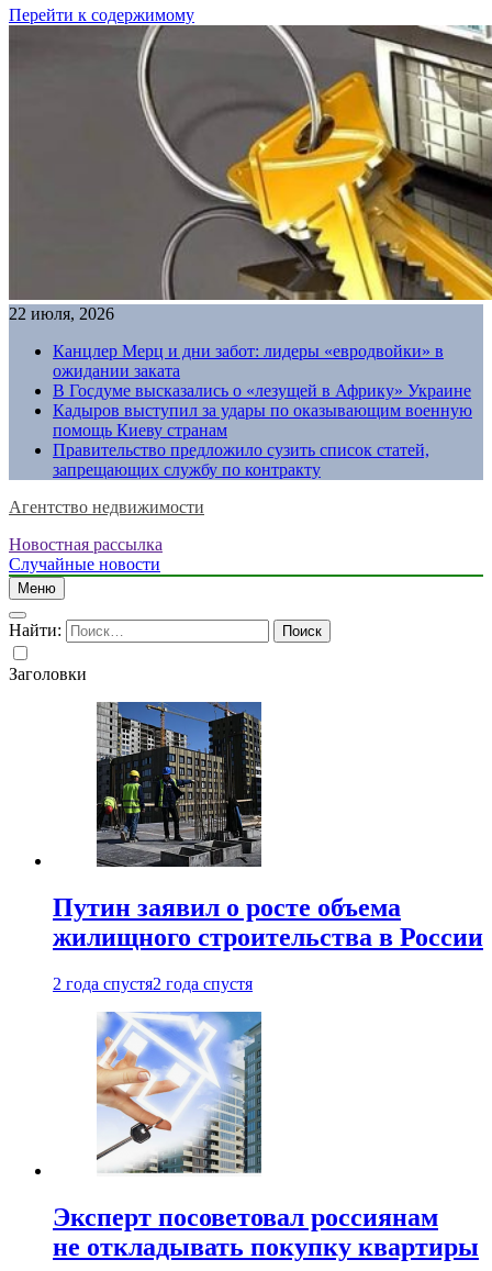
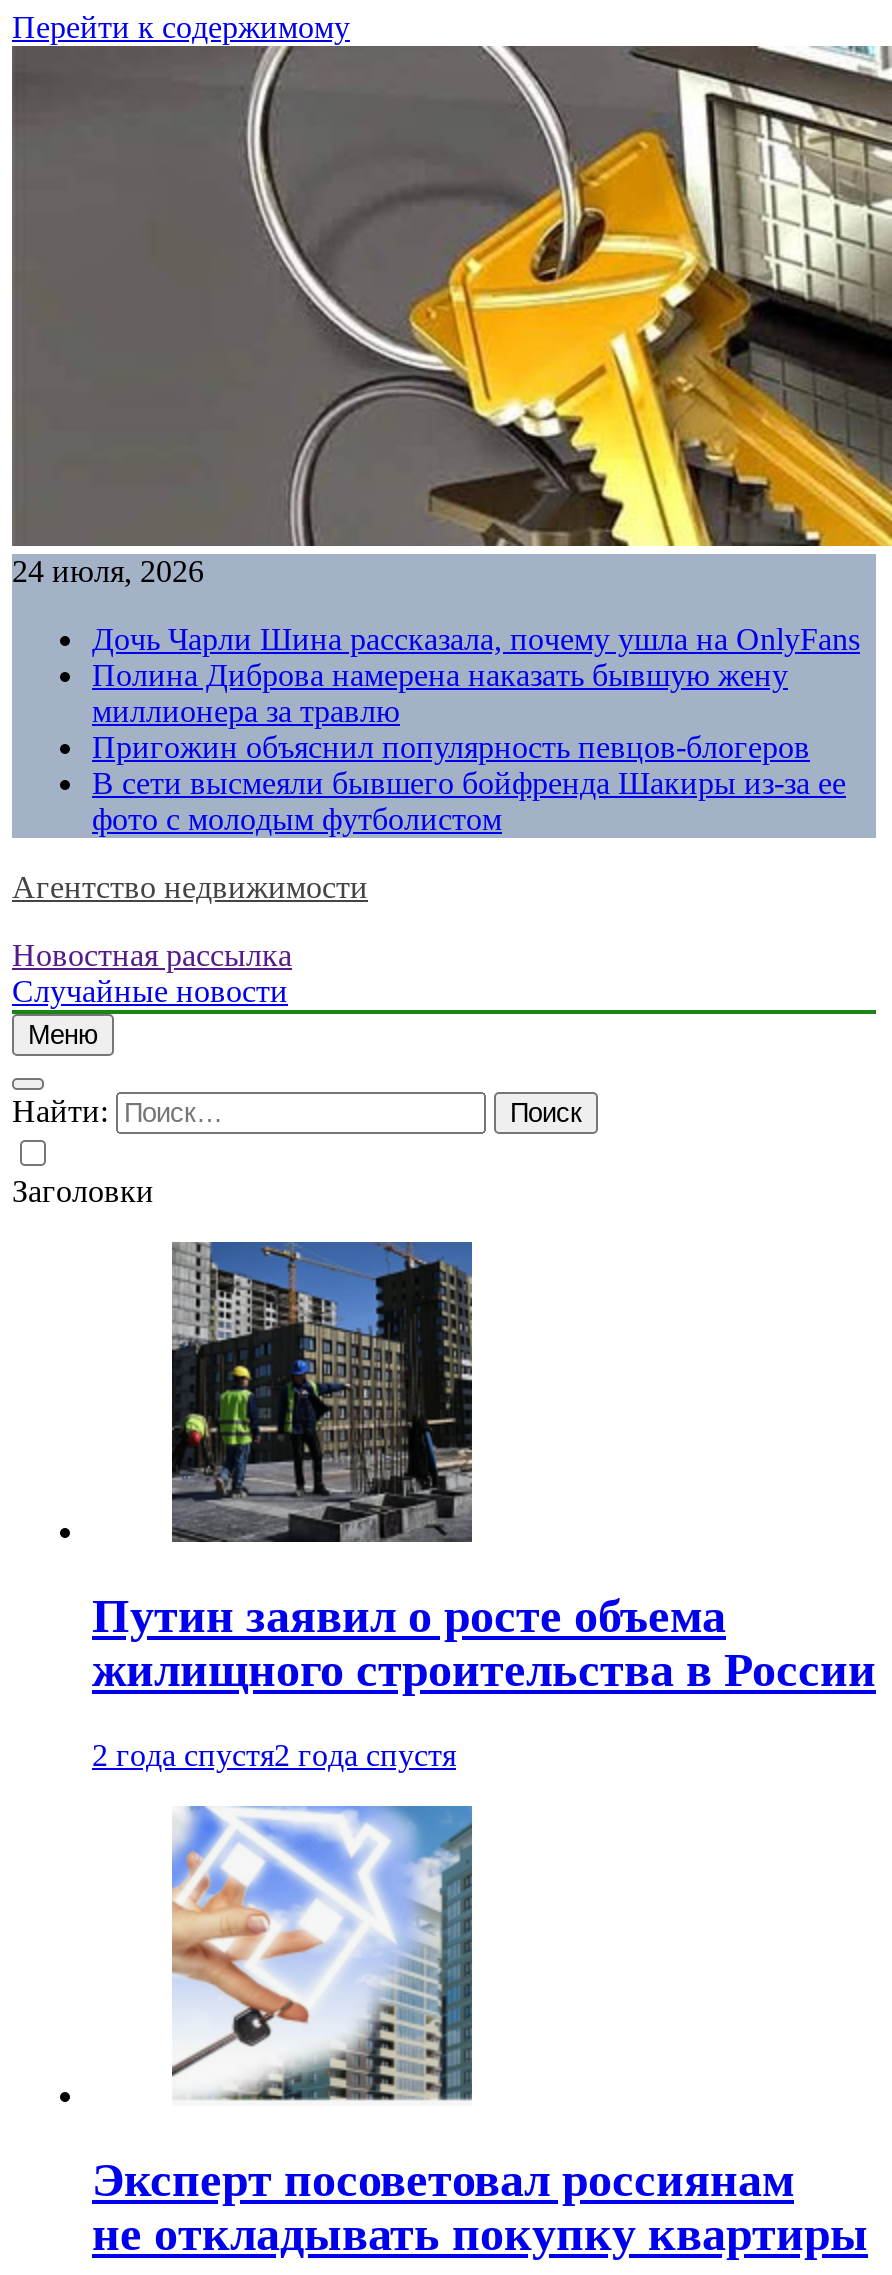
- 22 июля, 2026
+ 24 июля, 2026

- Канцлер Мерц и дни забот: лидеры «евродвойки» в
- ожидании заката
- В Госдуме высказались о «лезущей в Африку» Украине
- Кадыров выступил за удары по оказывающим военную
- помощь Киеву странам
- Правительство предложило сузить список статей,
- запрещающих службу по контракту
+ Дочь Чарли Шина рассказала, почему ушла на OnlyFans
+ Полина Диброва намерена наказать бывшую жену
+ миллионера за травлю
+ Пригожин объяснил популярность певцов-блогеров
+ В сети высмеяли бывшего бойфренда Шакиры из-за ее
+ фото с молодым футболистом
